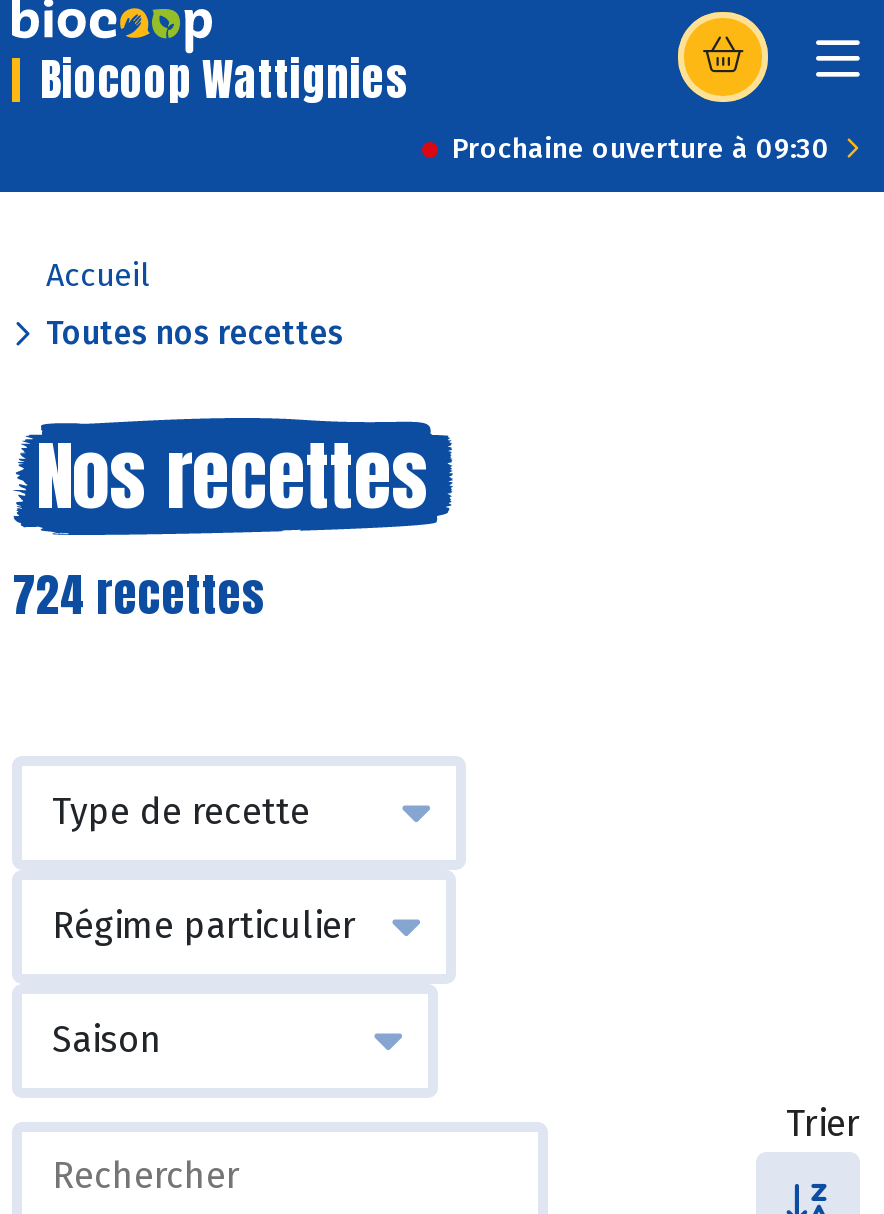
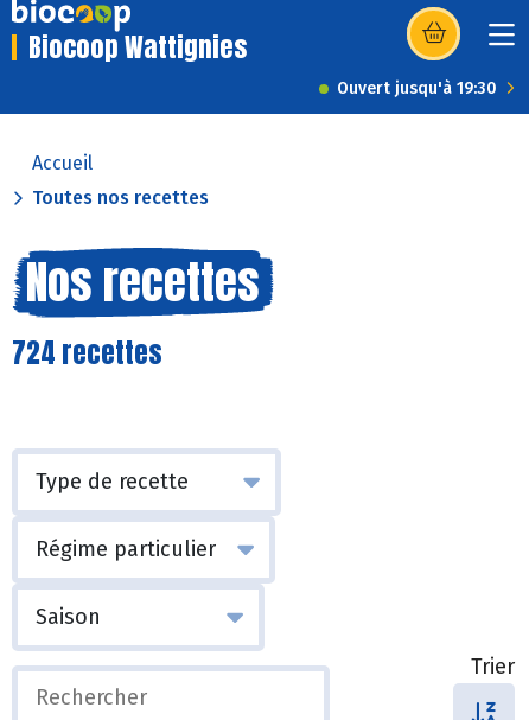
- Prochaine ouverture à 09:30
+ Ouvert jusqu'à 19:30
